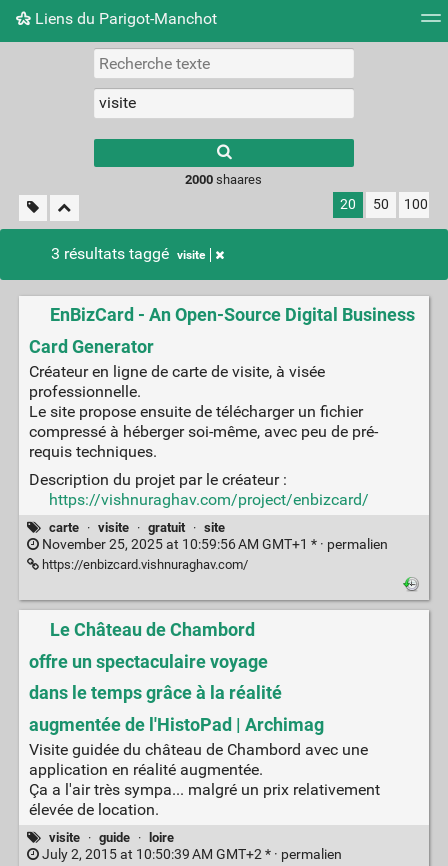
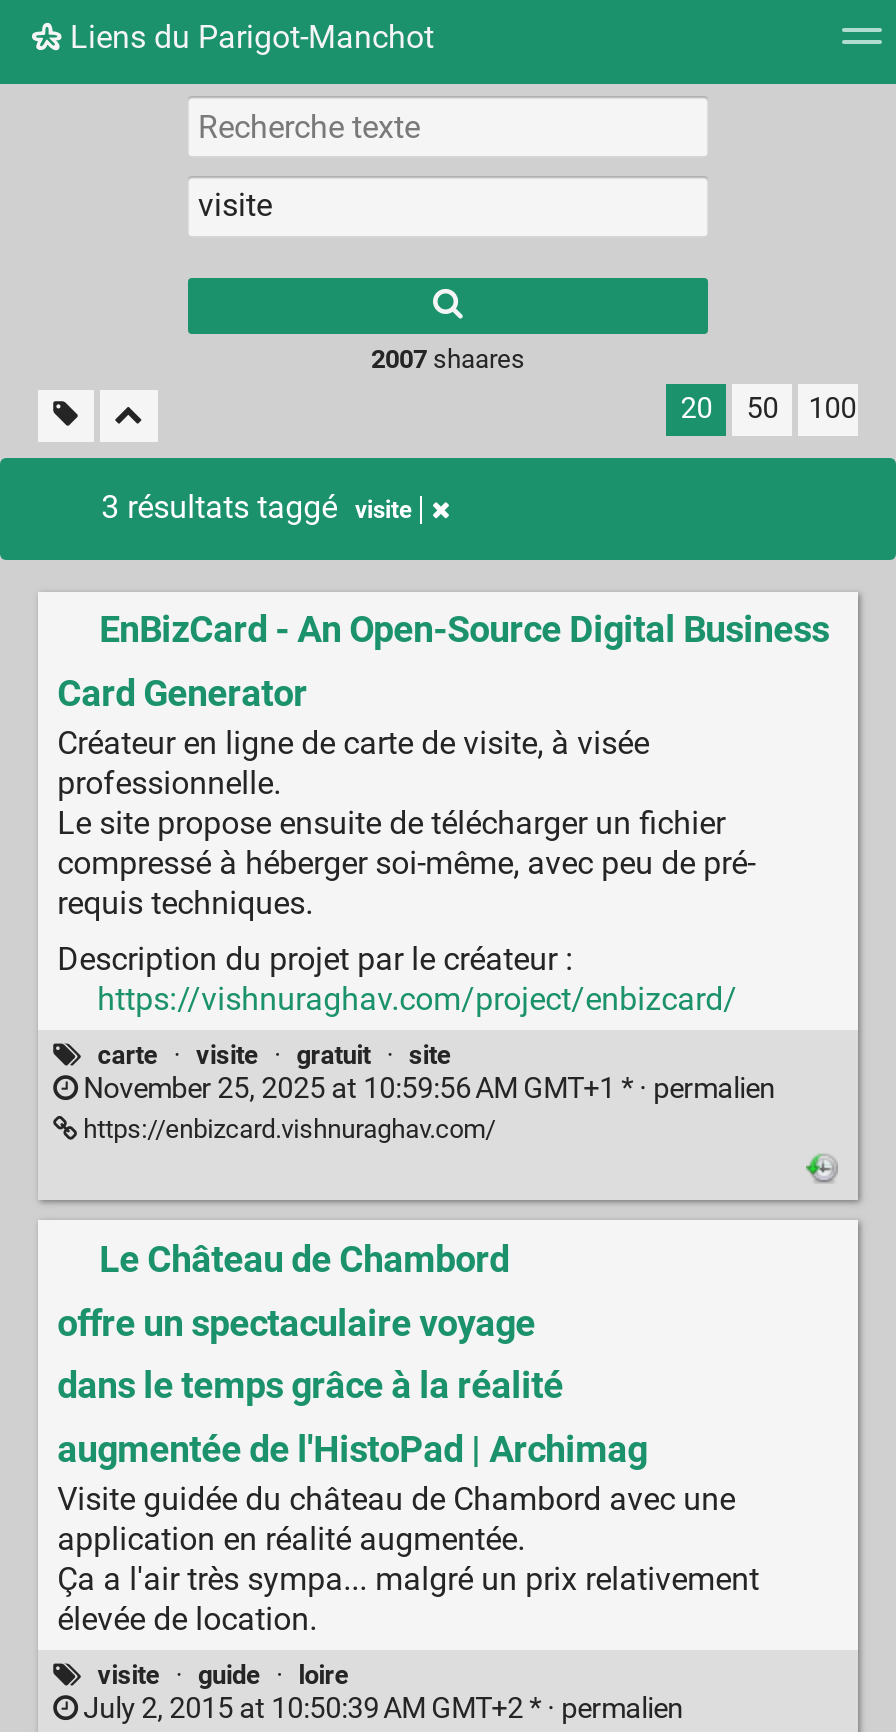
- 2000 shaares
+ 2007 shaares
